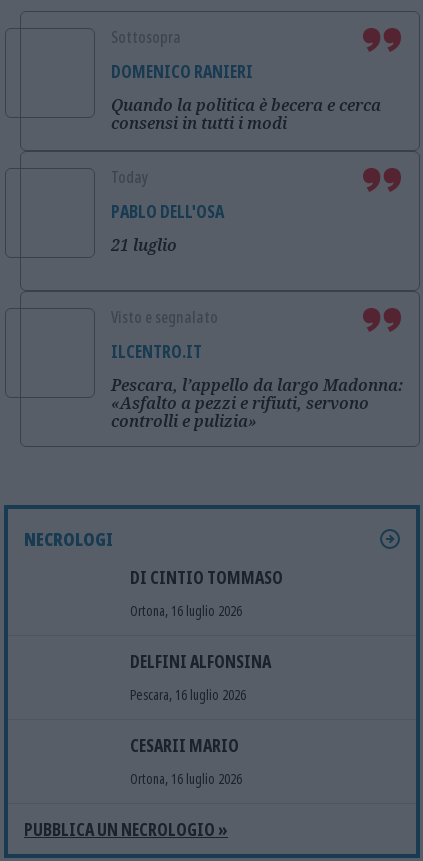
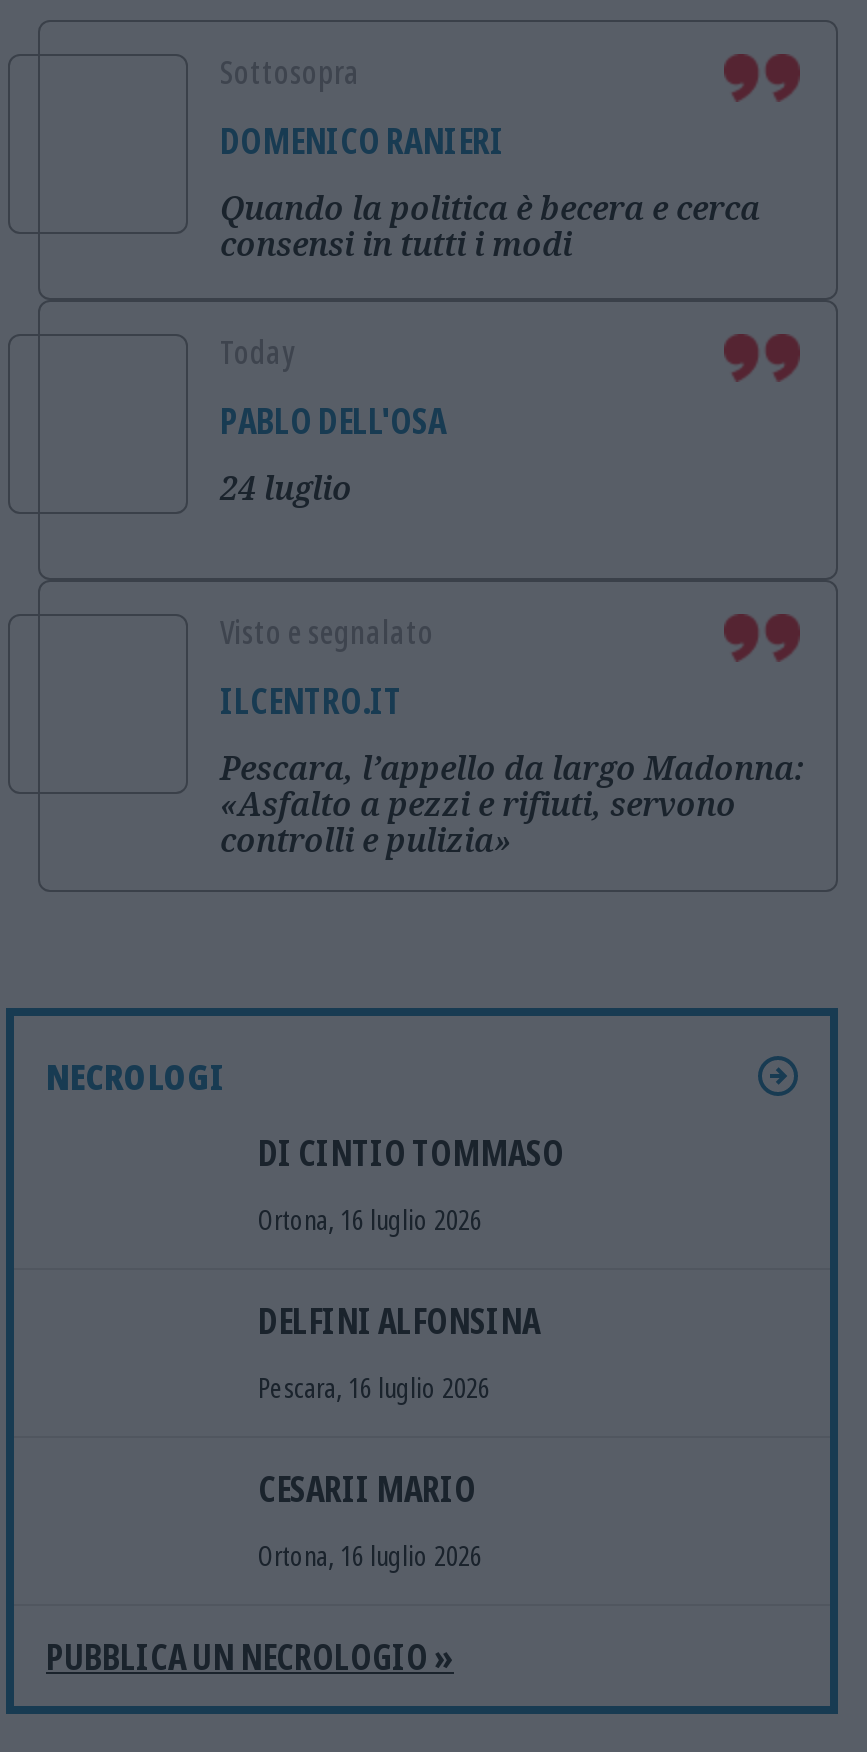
- 21 luglio
+ 24 luglio
